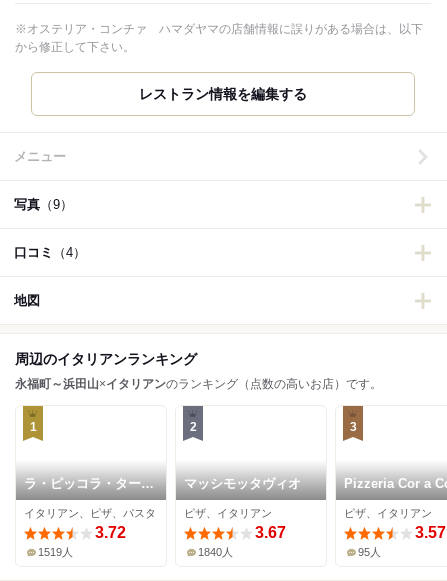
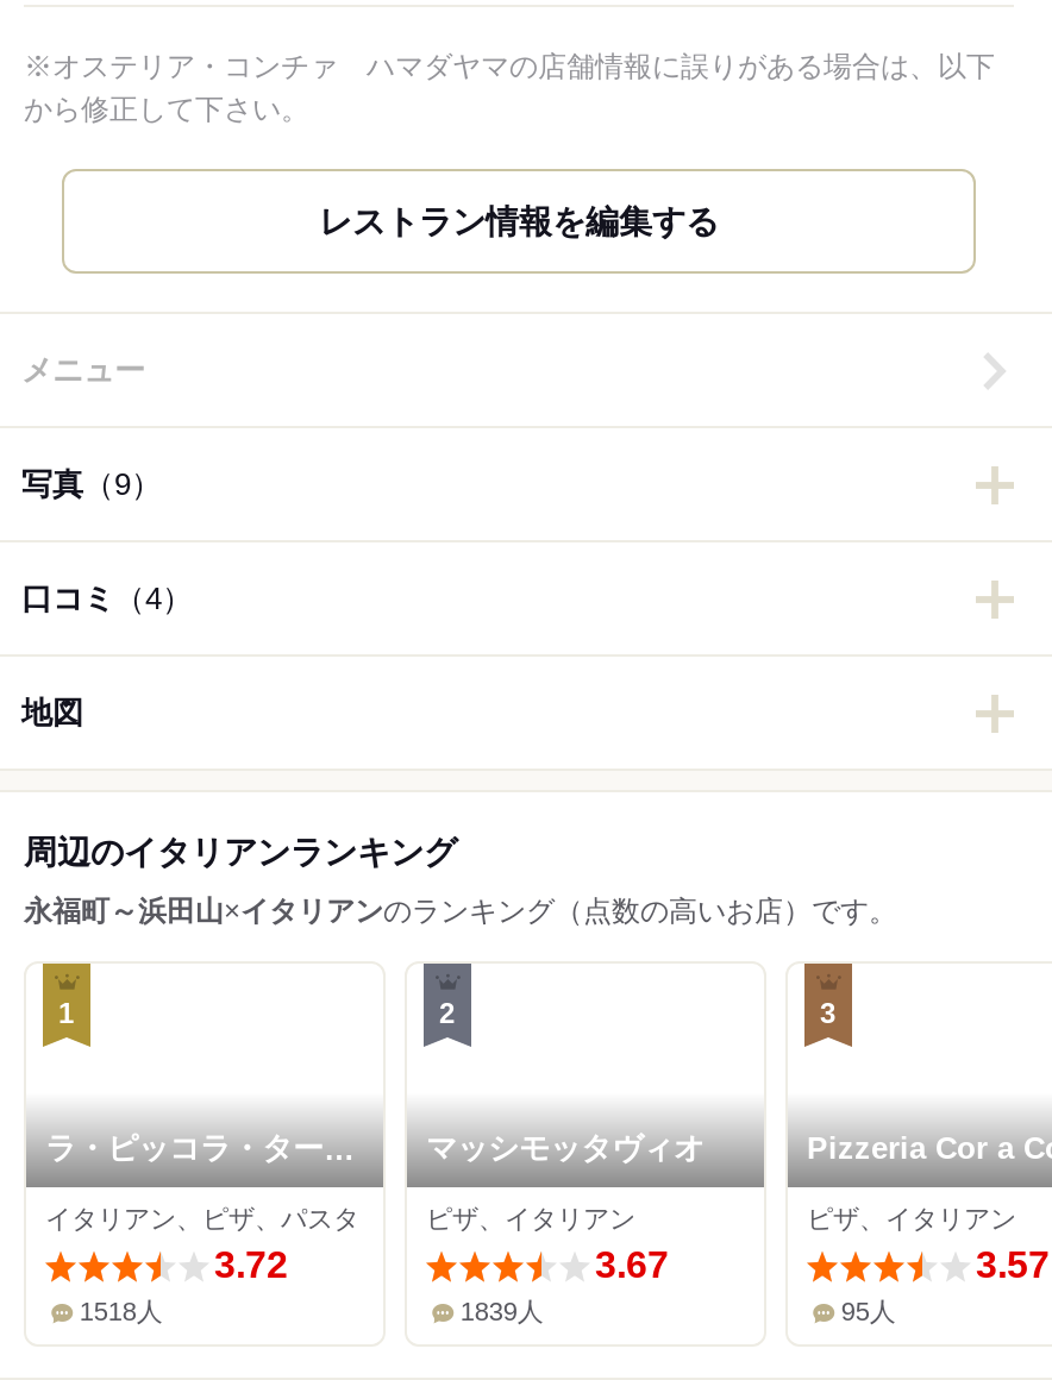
- 1519人
+ 1518人

- 1840人
+ 1839人
